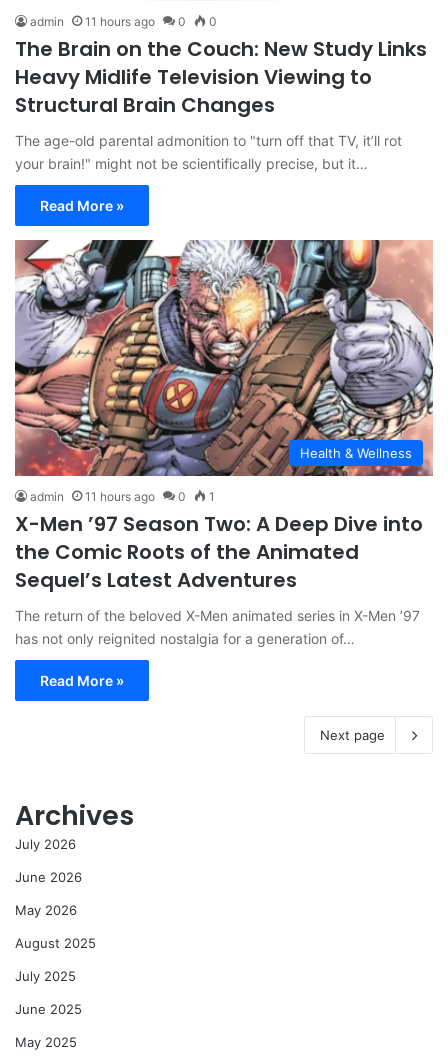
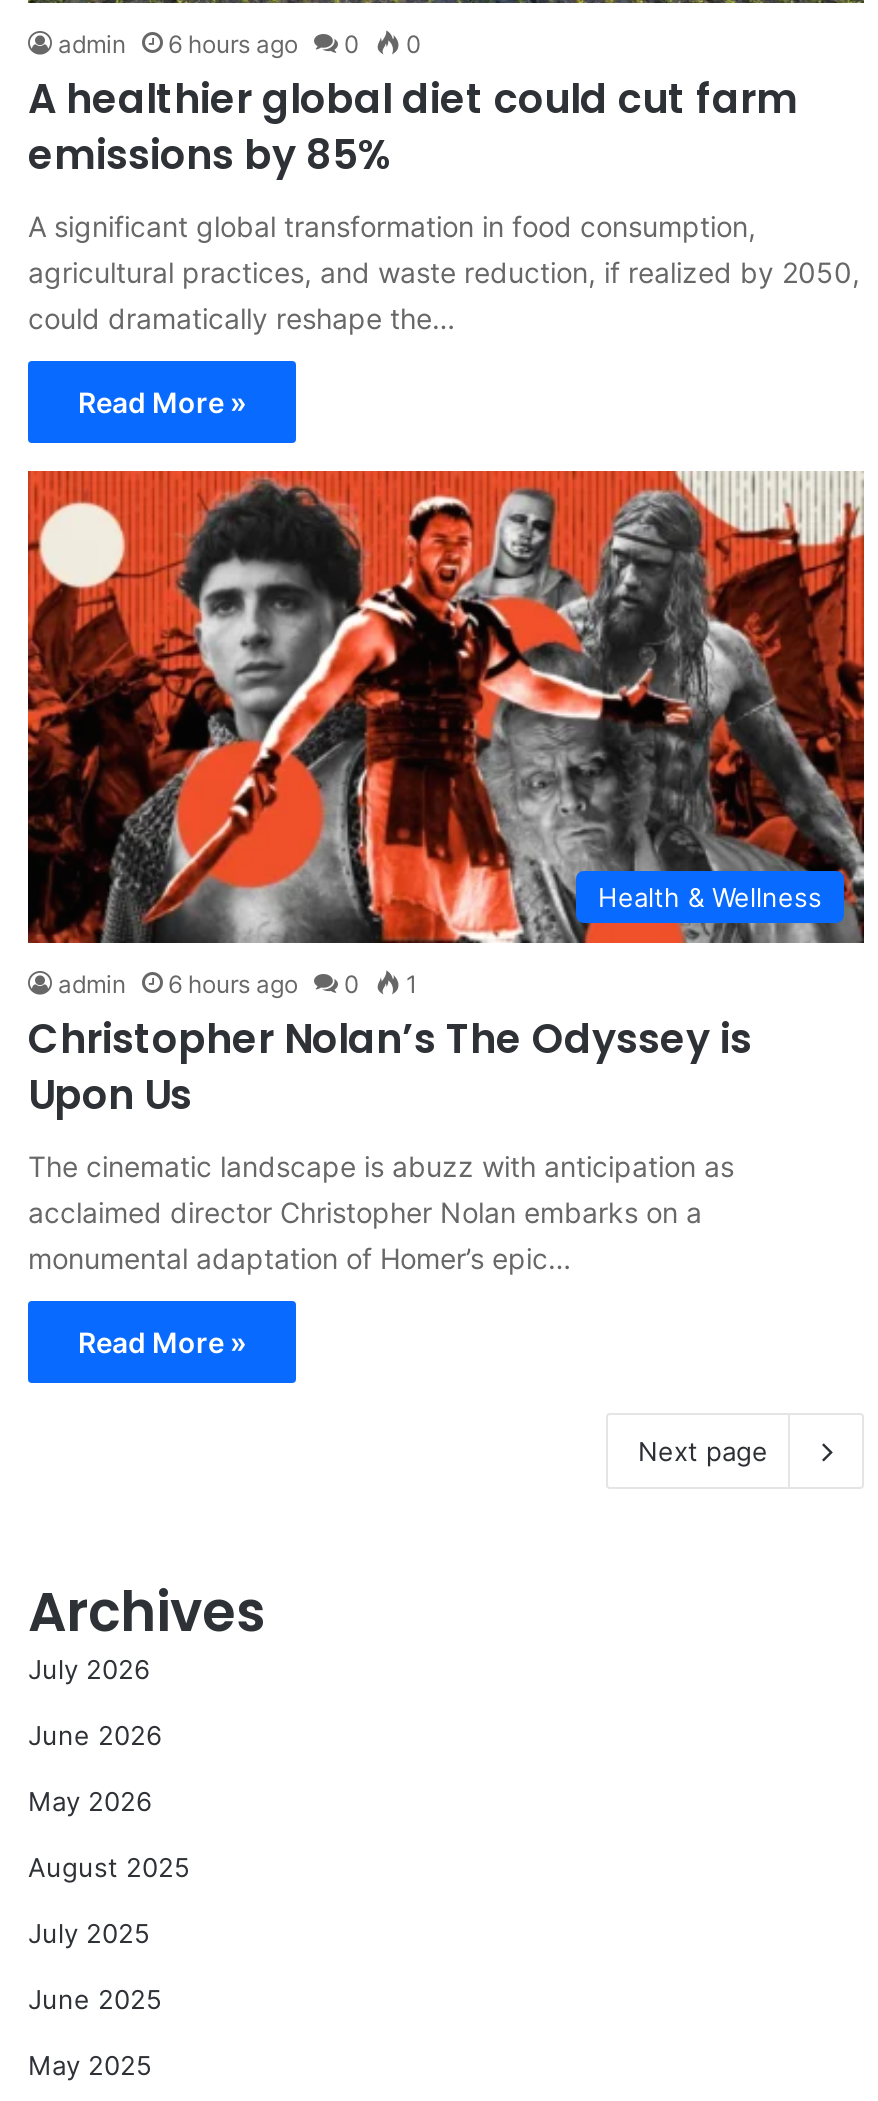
- admin 11 hours ago 0 0
+ admin 6 hours ago 0 0

- The Brain on the Couch: New Study Links
- Heavy Midlife Television Viewing to
- Structural Brain Changes
+ A healthier global diet could cut farm
+ emissions by 85%

- The age-old parental admonition to "turn off that TV, it’ll rot
- your brain!" might not be scientifically precise, but it…
+ A significant global transformation in food consumption,
+ agricultural practices, and waste reduction, if realized by 2050,
+ could dramatically reshape the…

- [image]
- admin 11 hours ago 0 1
+ [image]
+ admin 6 hours ago 0 1

- X-Men ’97 Season Two: A Deep Dive into
- the Comic Roots of the Animated
- Sequel’s Latest Adventures
+ Christopher Nolan’s The Odyssey is
+ Upon Us

- The return of the beloved X-Men animated series in X-Men ’97
- has not only reignited nostalgia for a generation of…
+ The cinematic landscape is abuzz with anticipation as
+ acclaimed director Christopher Nolan embarks on a
+ monumental adaptation of Homer’s epic…
